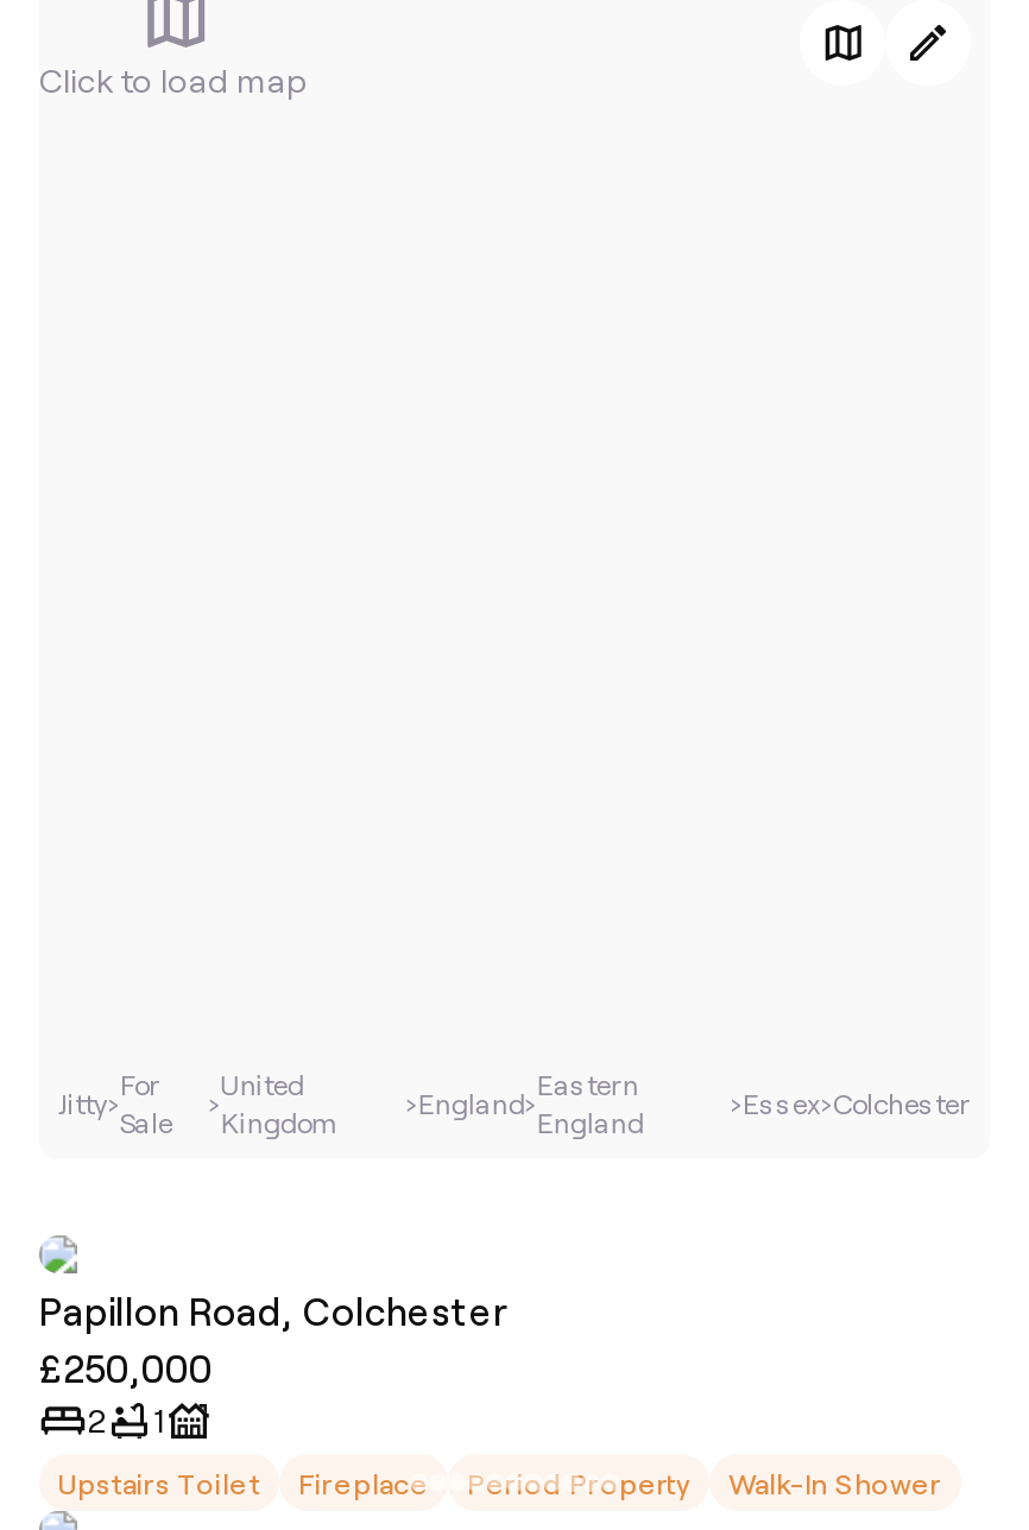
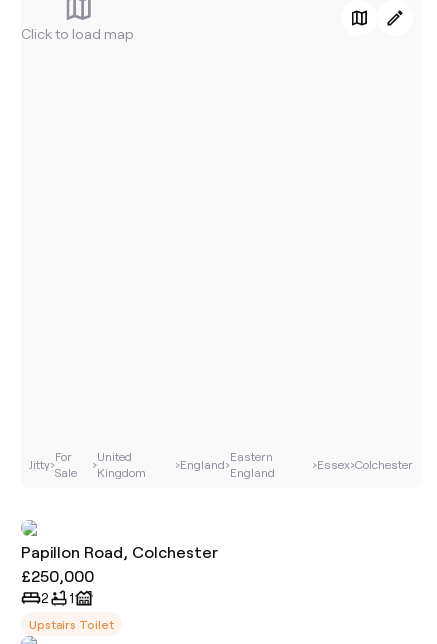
- Fireplace
- Period Property
- Walk-In Shower
